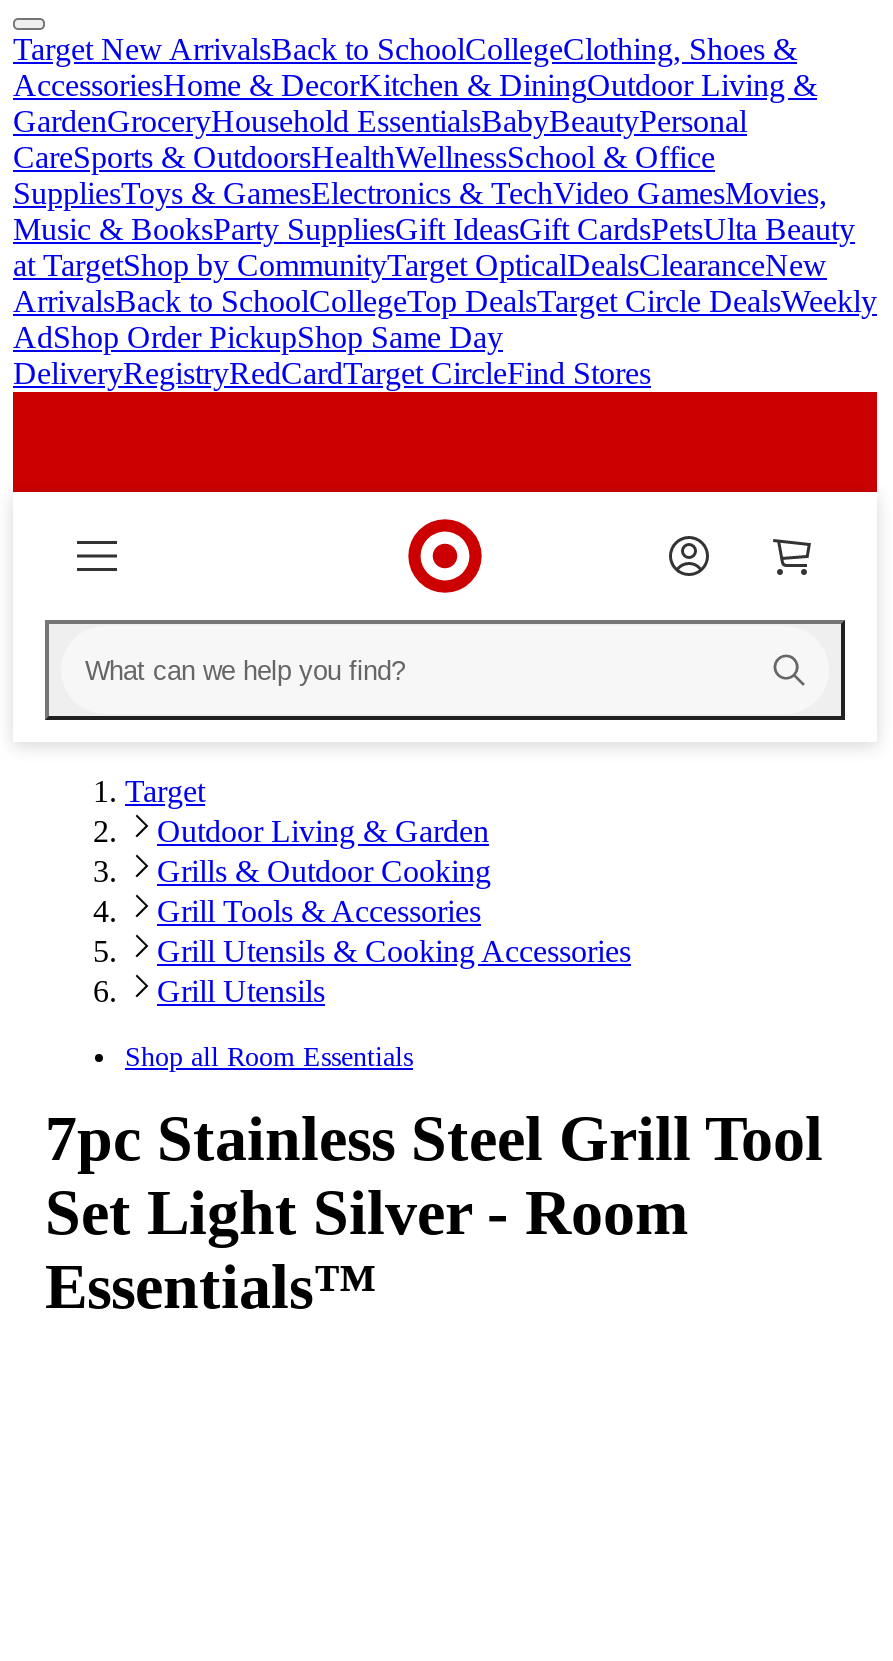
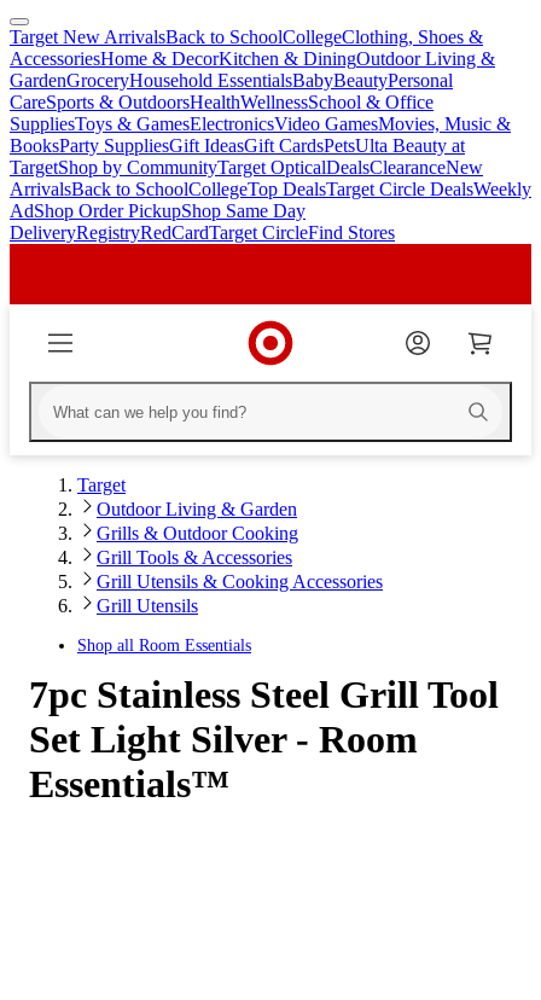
- SuppliesToys & GamesElectronics & TechVideo GamesMovies,
- Music & BooksParty SuppliesGift IdeasGift CardsPetsUlta Beauty
- at TargetShop by CommunityTarget OpticalDealsClearanceNew
+ SuppliesToys & GamesElectronicsVideo GamesMovies, Music &
+ BooksParty SuppliesGift IdeasGift CardsPetsUlta Beauty at
+ TargetShop by CommunityTarget OpticalDealsClearanceNew
